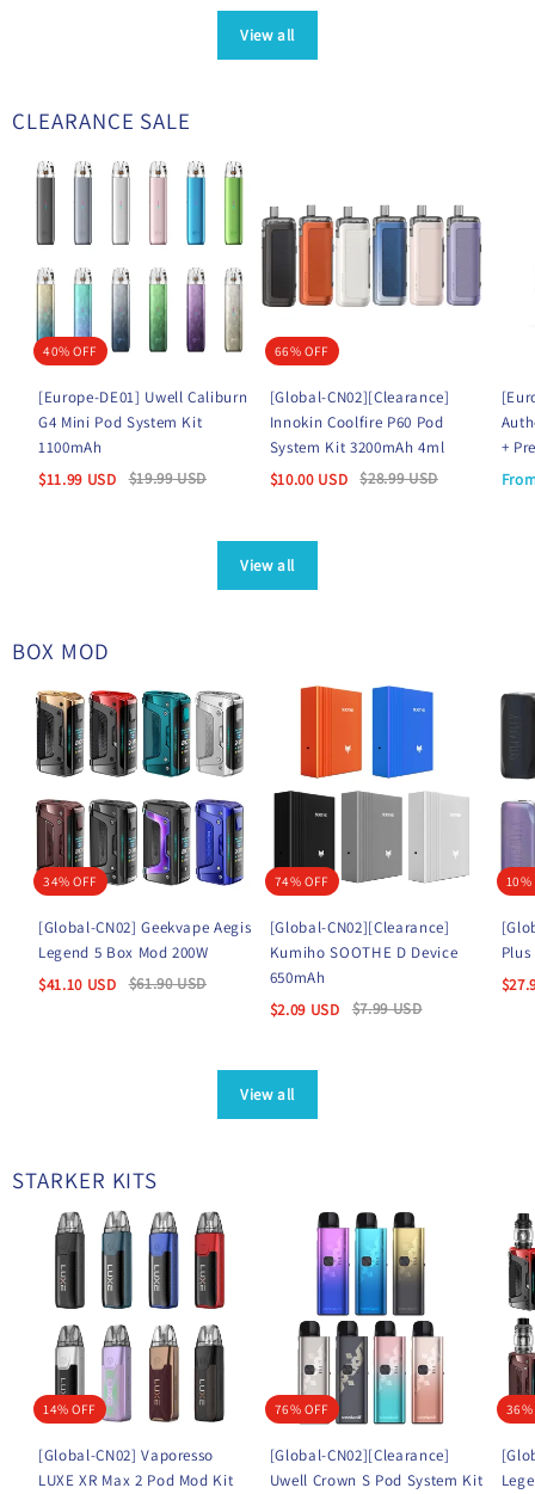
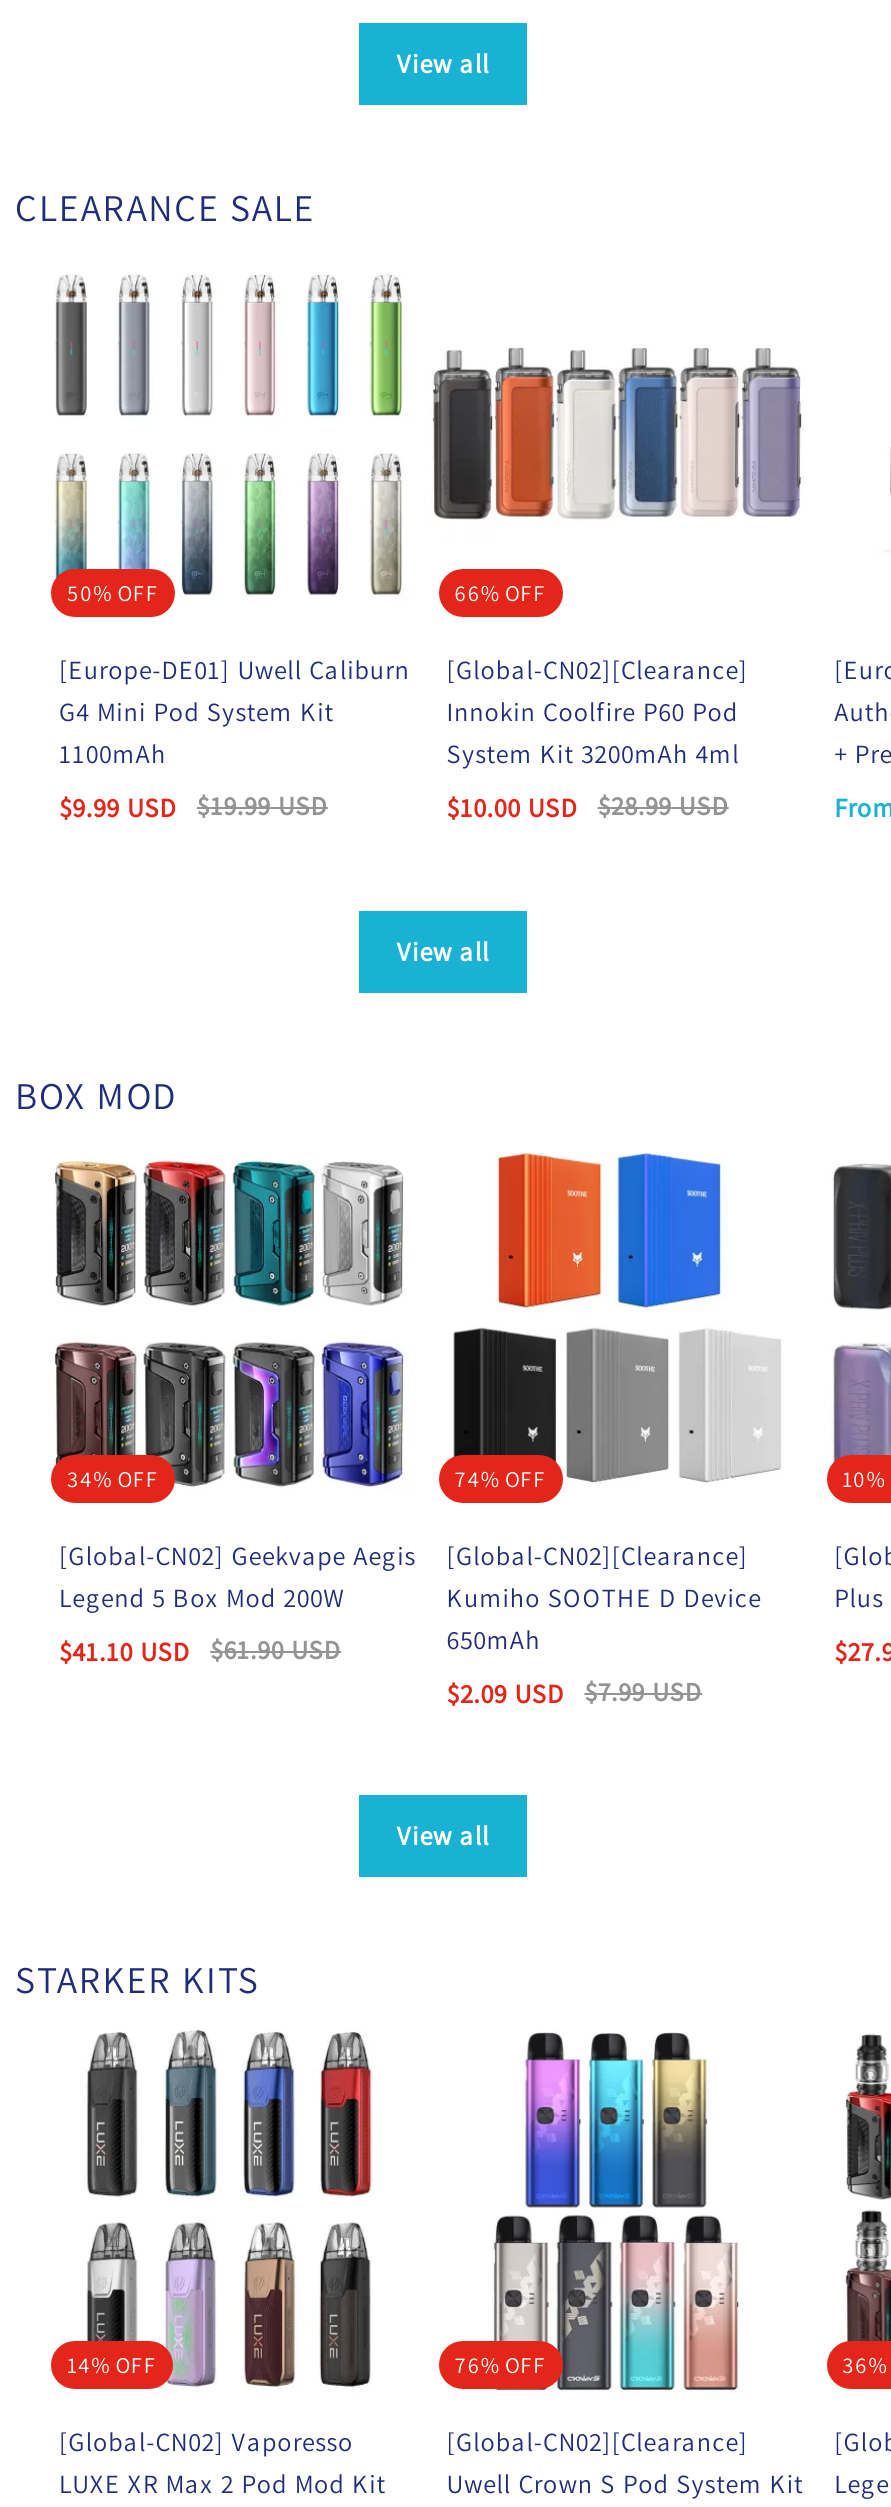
- 40% OFF
+ 50% OFF

- $11.99 USD $19.99USD
+ $9.99 USD $19.99USD
